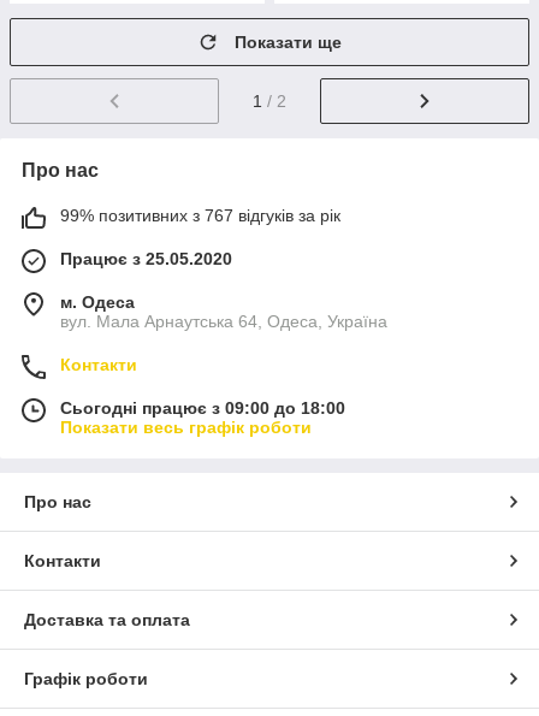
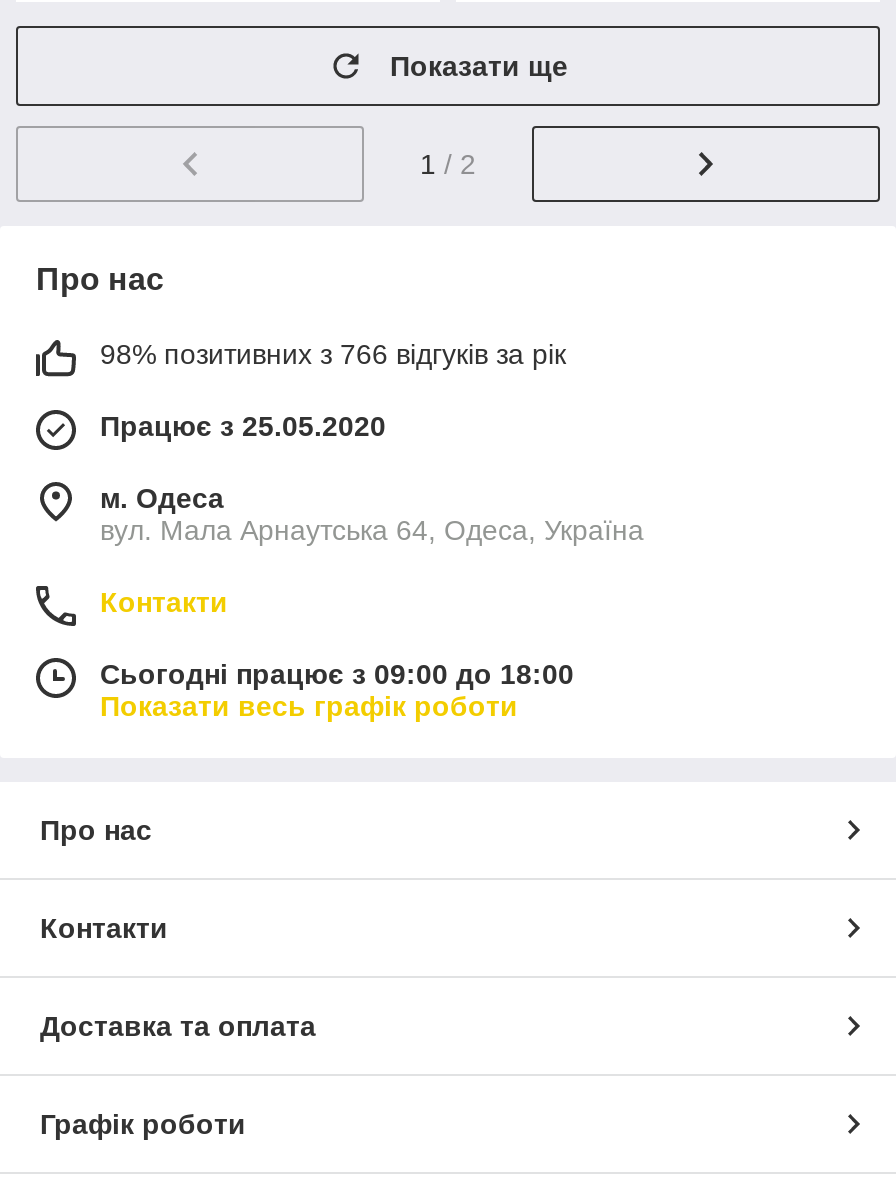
- 99% позитивних з 767 відгуків за рік
+ 98% позитивних з 766 відгуків за рік
